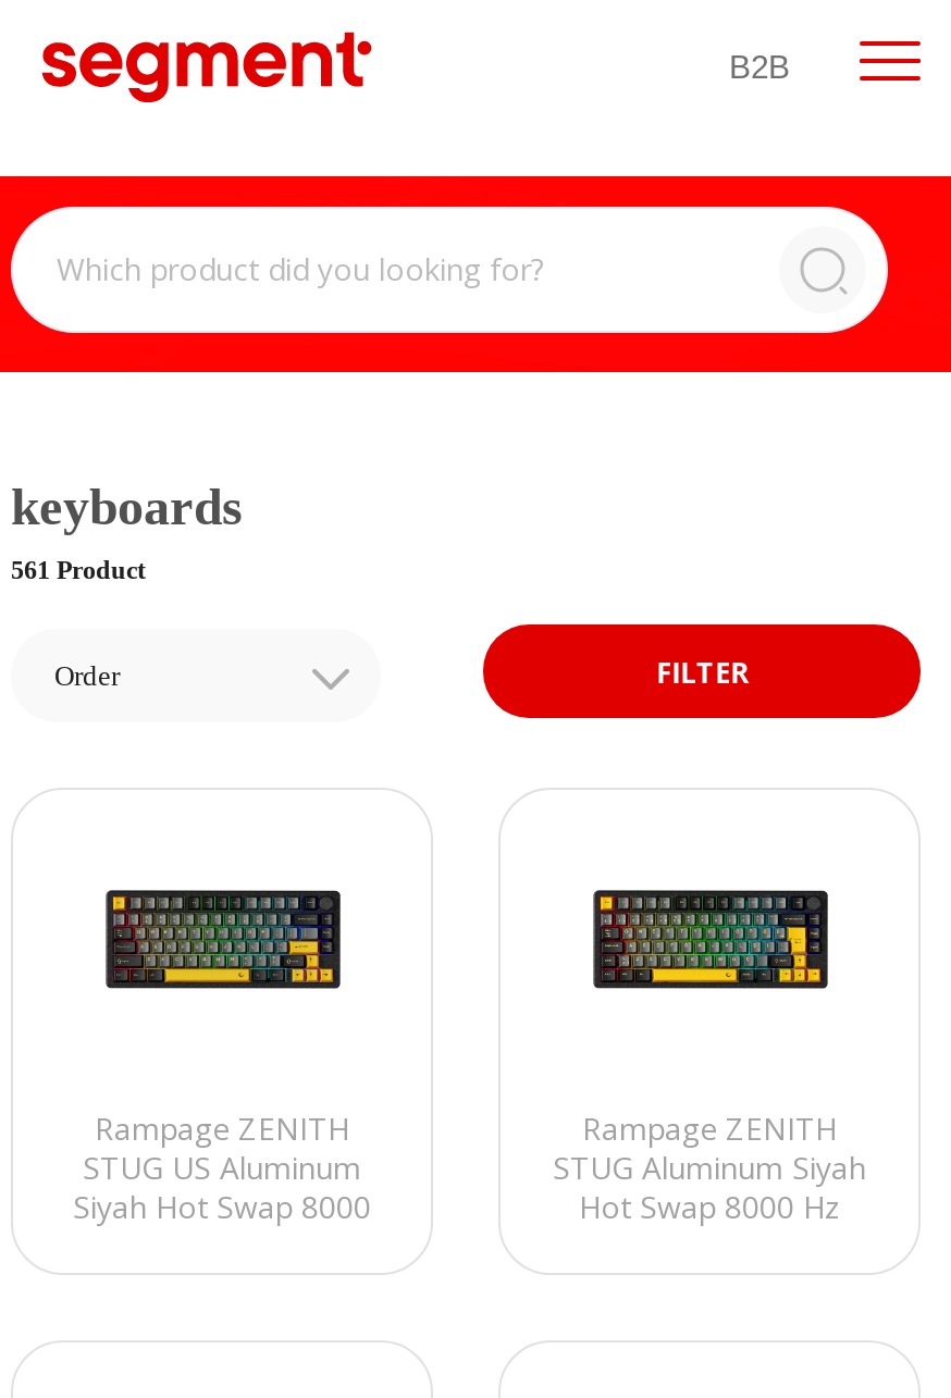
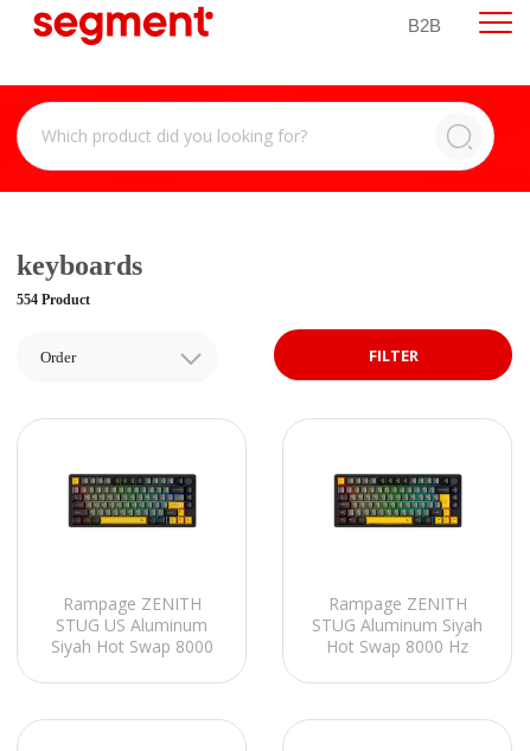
- 561 Product
+ 554 Product
